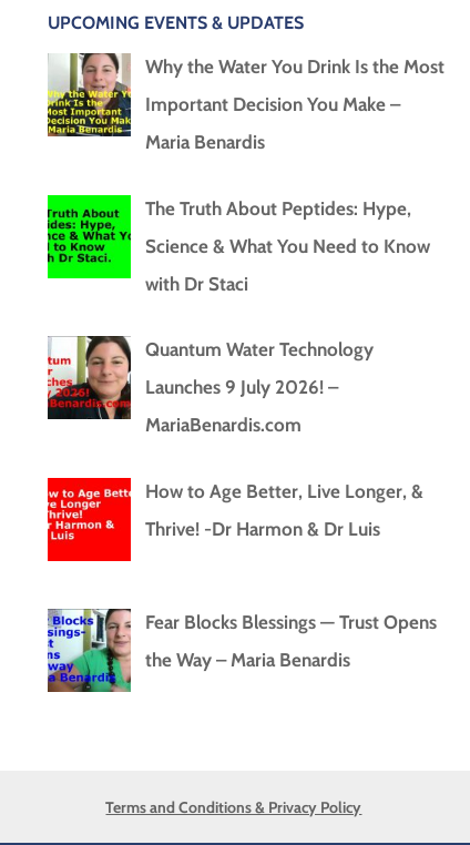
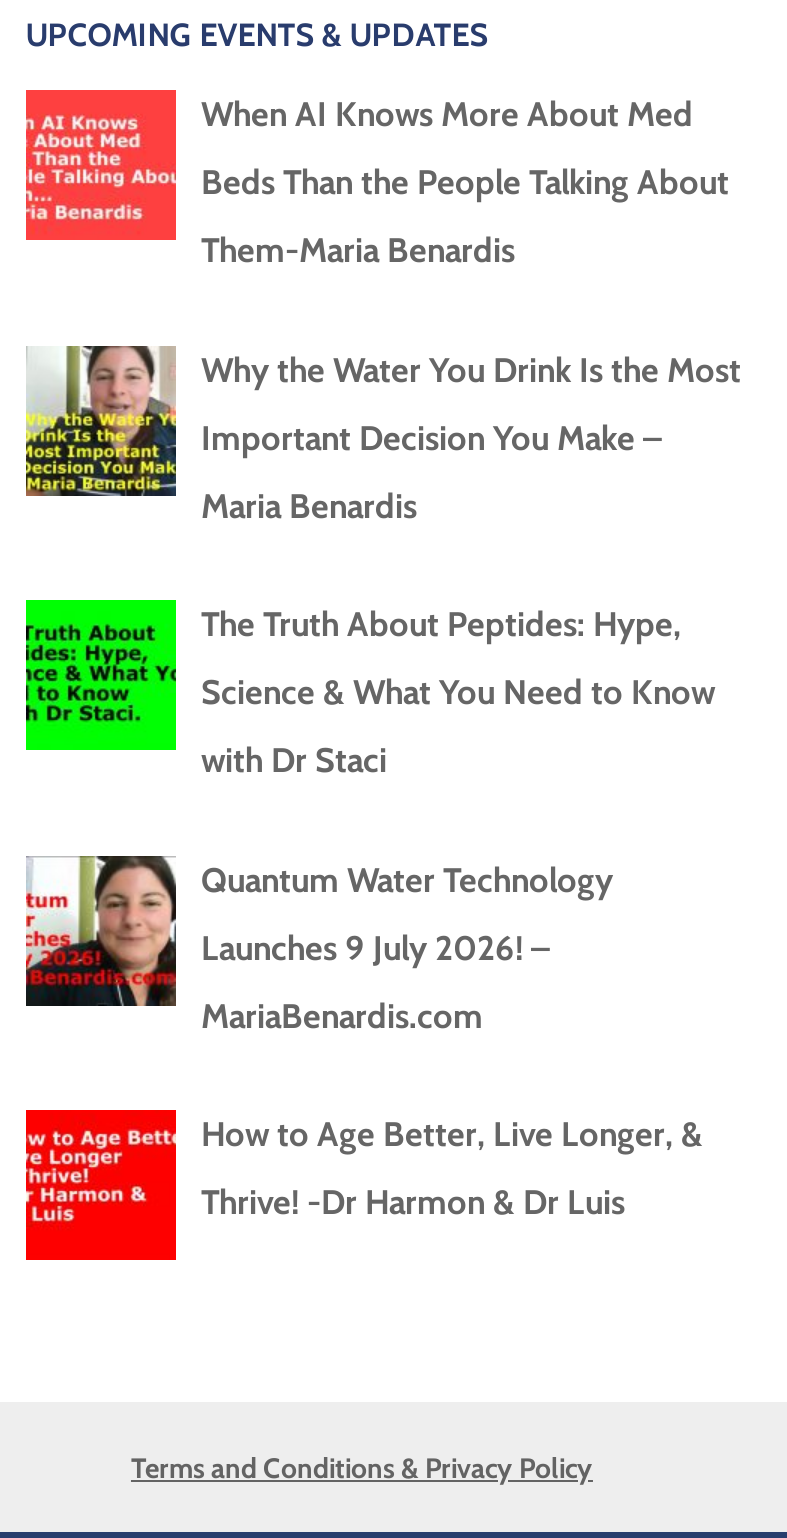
+ [image]
+ When AI Knows More About Med
+ Beds Than the People Talking About
+ Them-Maria Benardis

moved down: [image] | Why the Water You Drink Is the Most | Important Decision You Make – | ... | How to Age Better, Live Longer, & | Thrive! -Dr Harmon & Dr Luis

- [image]
- Fear Blocks Blessings — Trust Opens
- the Way – Maria Benardis
